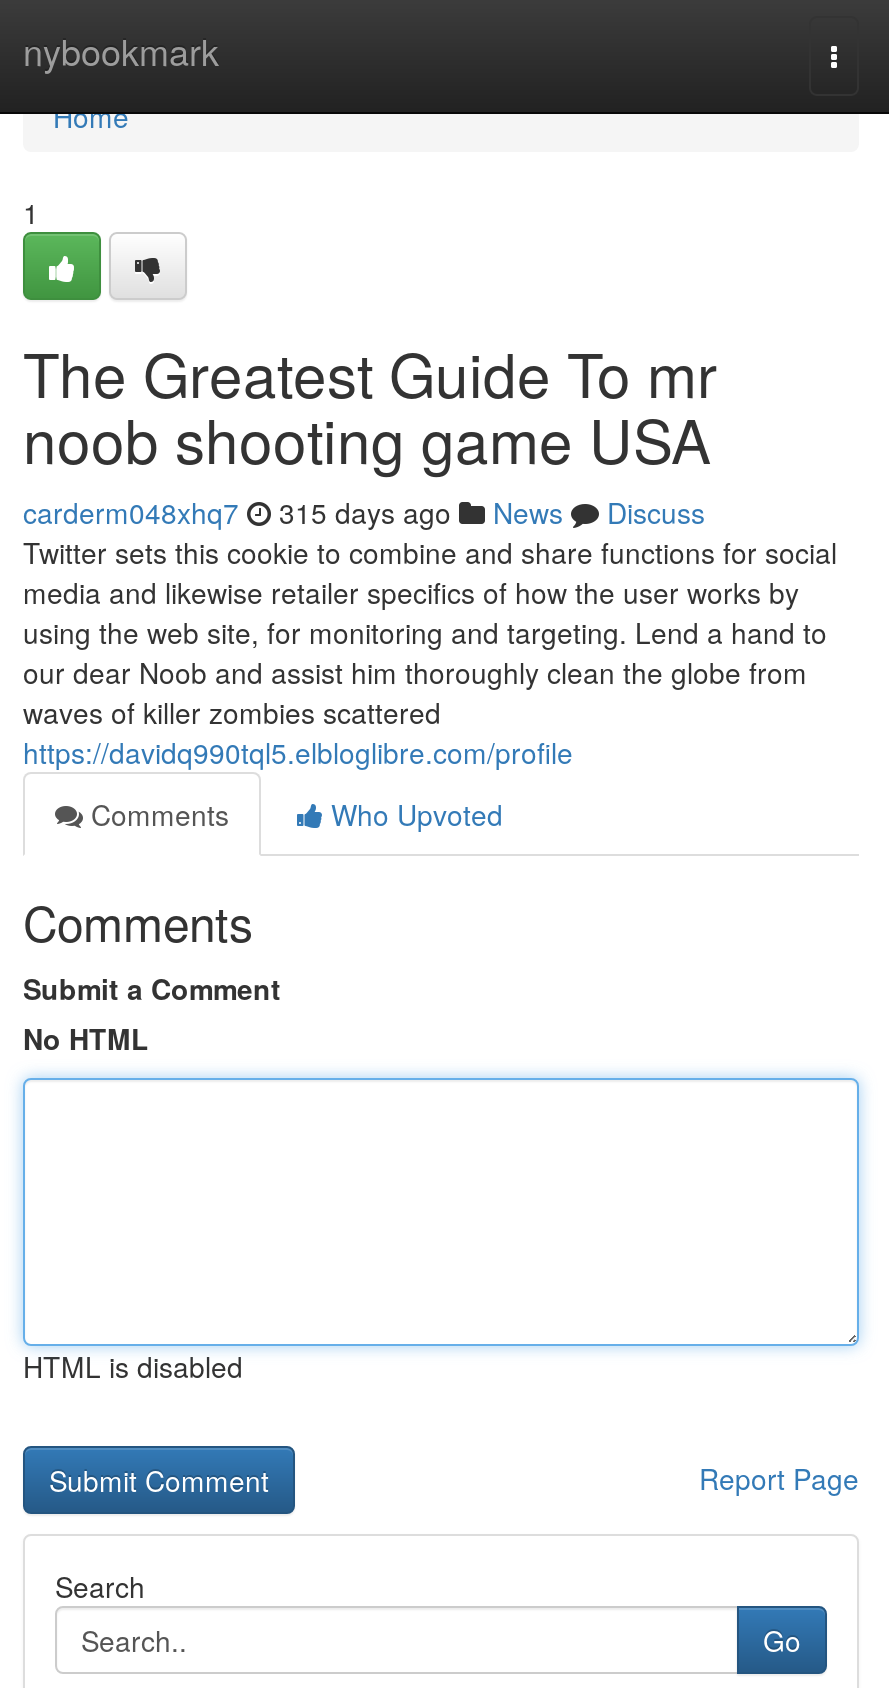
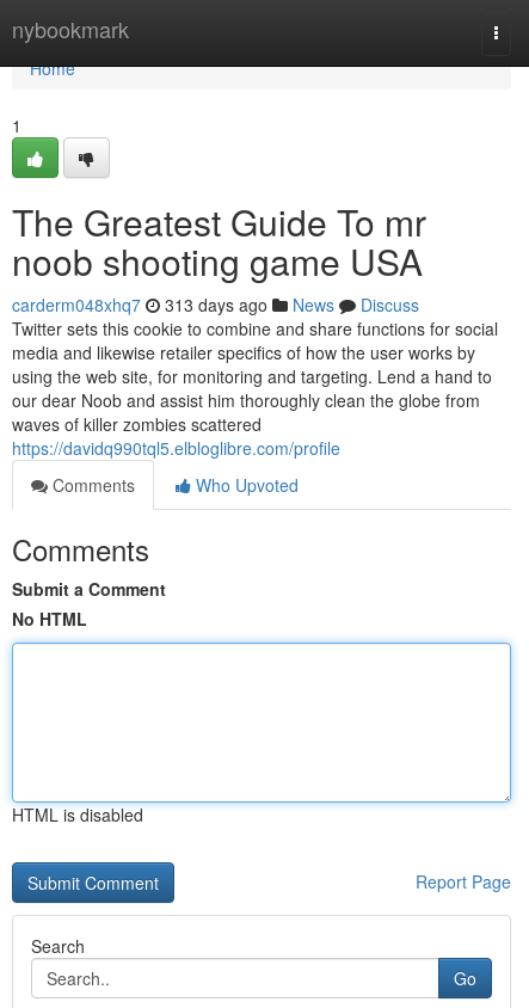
- carderm048xhq7 315 days ago News Discuss
+ carderm048xhq7 313 days ago News Discuss
